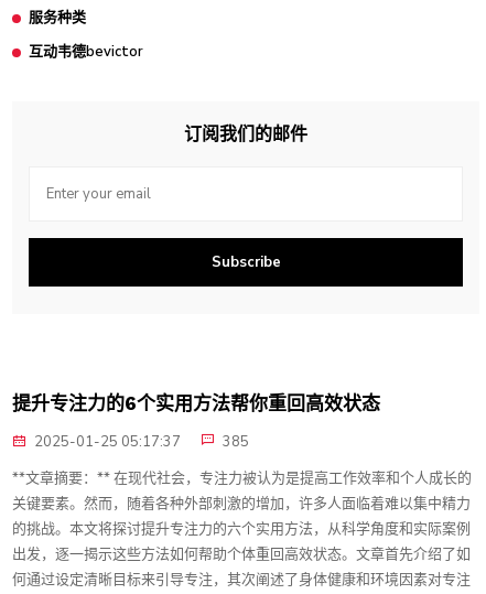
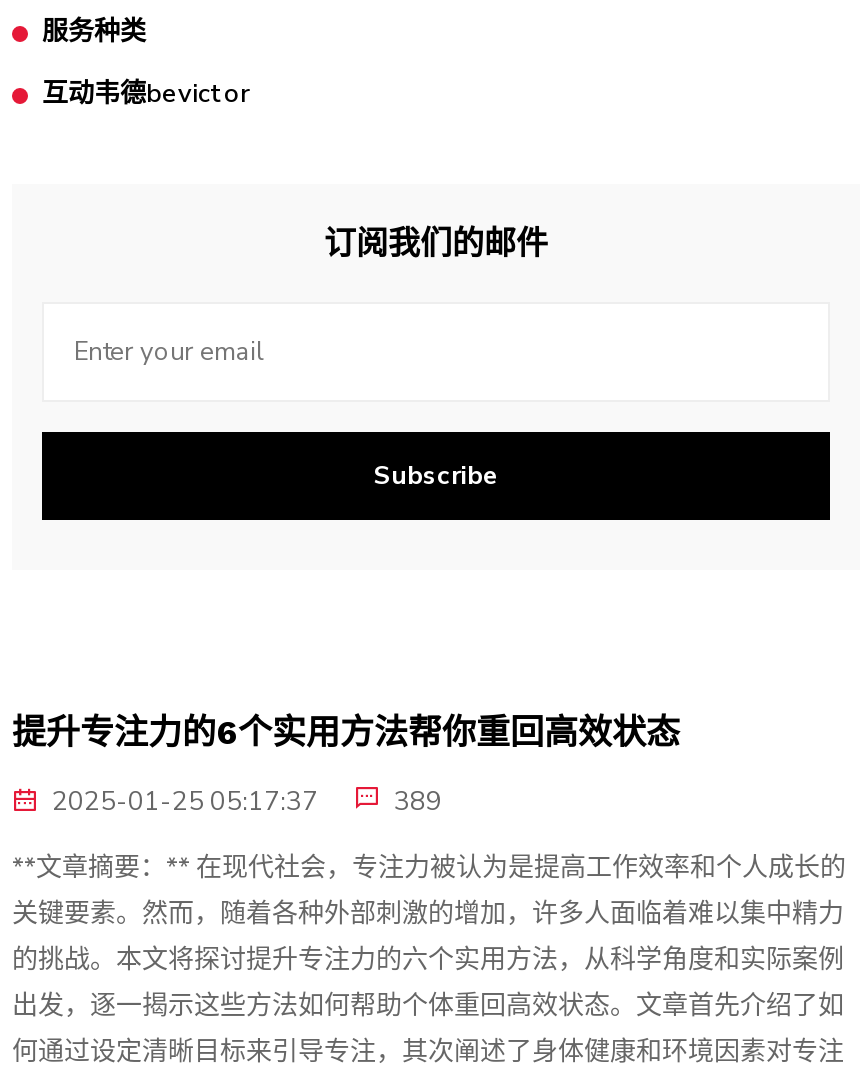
- 385
+ 389
